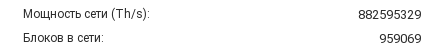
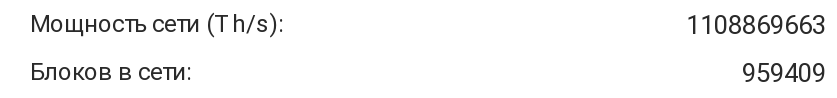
- 882595329
+ 1108869663

- 959069
+ 959409
